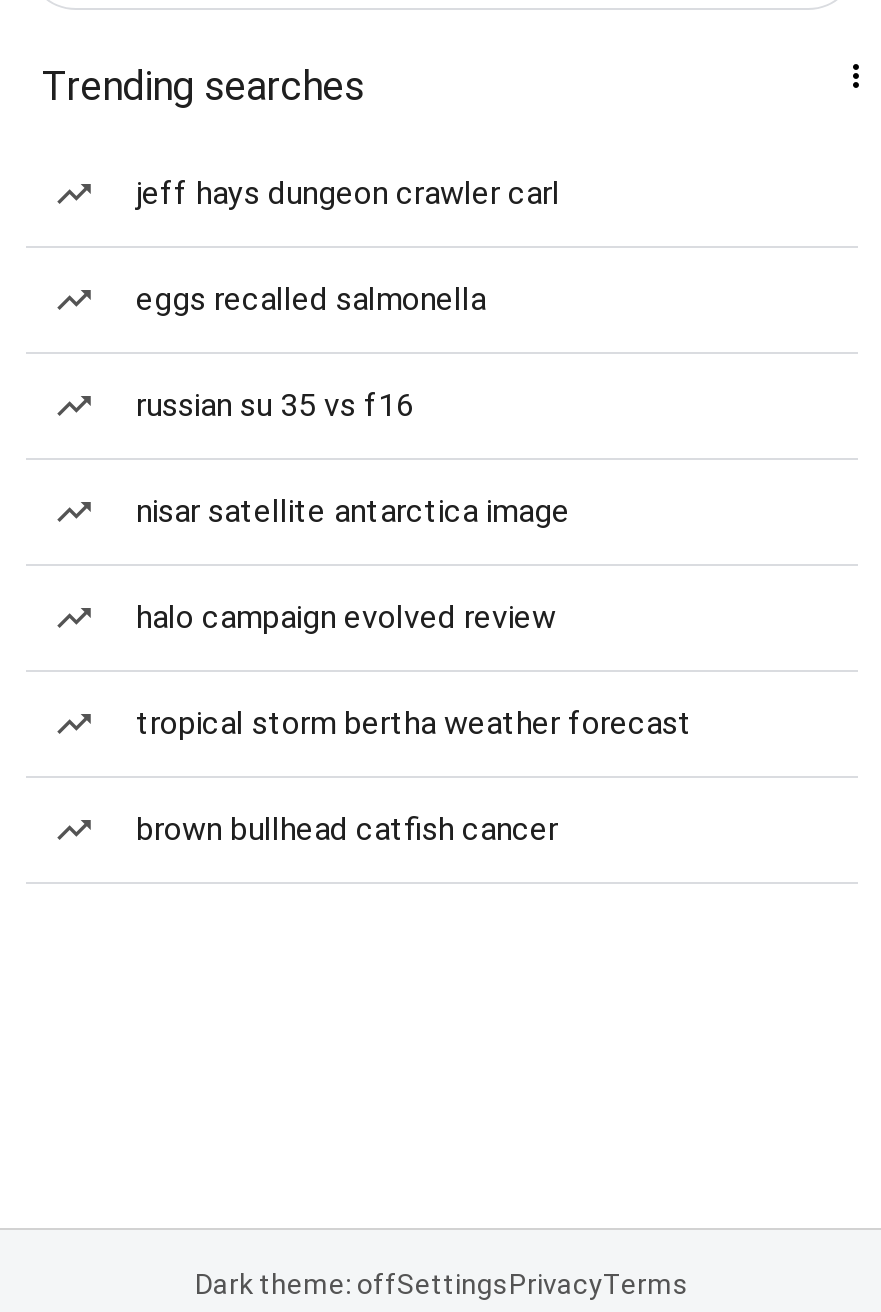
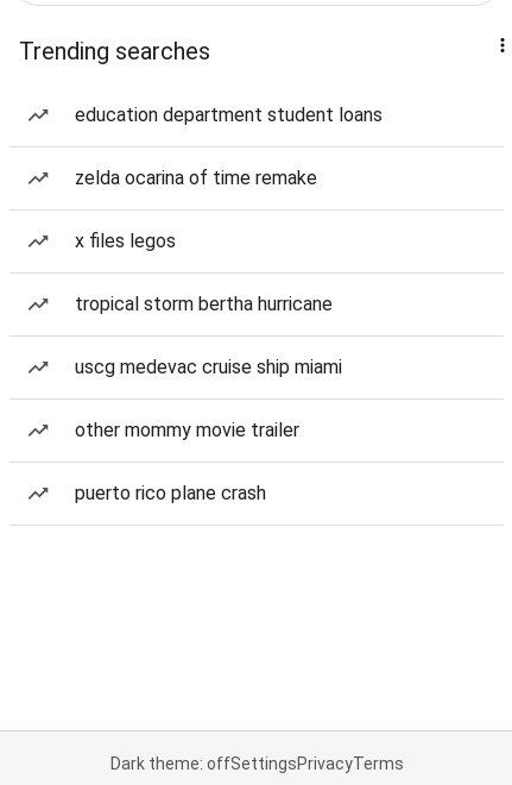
- jeff hays dungeon crawler carl
+ education department student loans

- eggs recalled salmonella
+ zelda ocarina of time remake

- russian su 35 vs f16
+ x files legos

- nisar satellite antarctica image
+ tropical storm bertha hurricane

- halo campaign evolved review
+ uscg medevac cruise ship miami

- tropical storm bertha weather forecast
+ other mommy movie trailer

- brown bullhead catfish cancer
+ puerto rico plane crash
